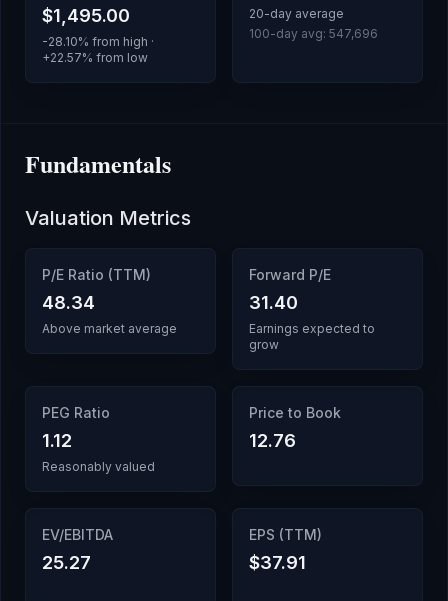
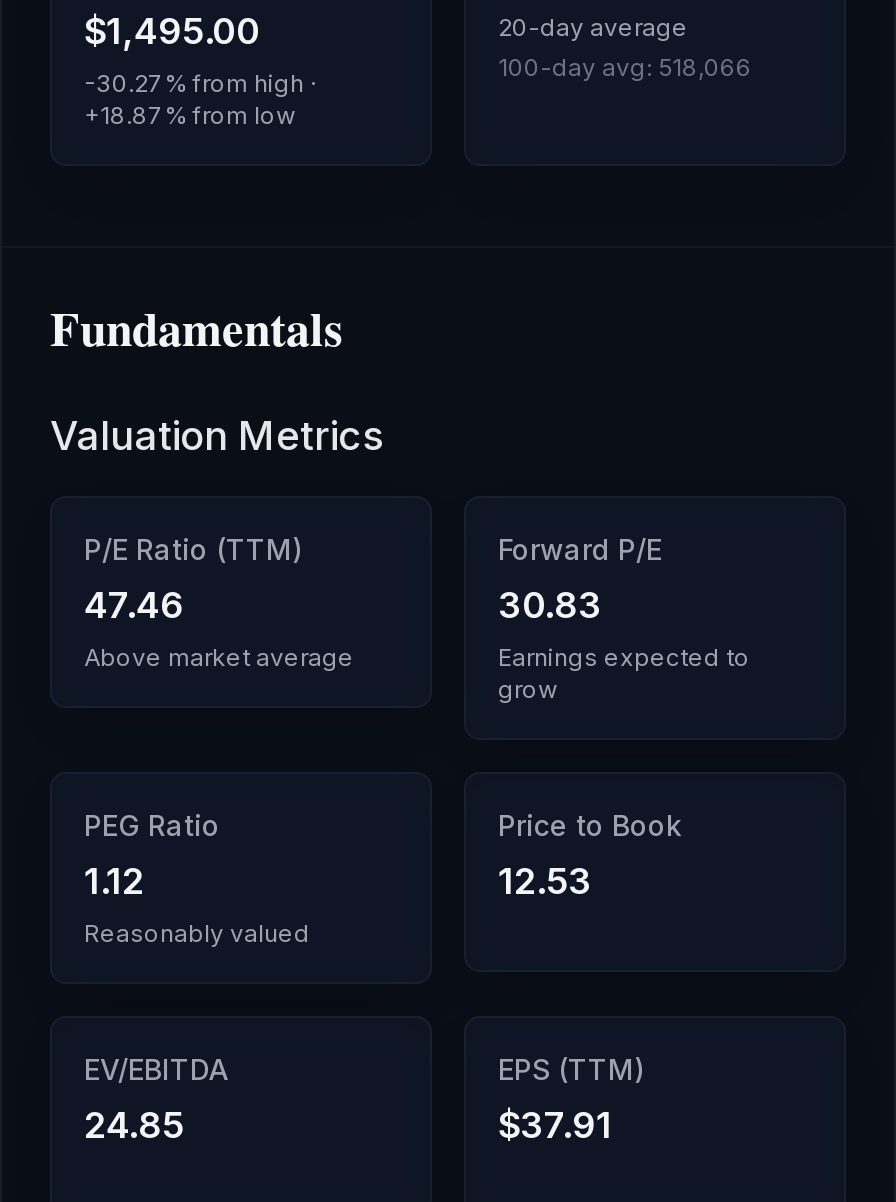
- 100-day avg: 547,696
+ 100-day avg: 518,066

- -28.10% from high ·
+ -30.27% from high ·

- +22.57% from low
+ +18.87% from low

- 48.34
+ 47.46

- 31.40
+ 30.83

- 12.76
+ 12.53

- 25.27
+ 24.85
